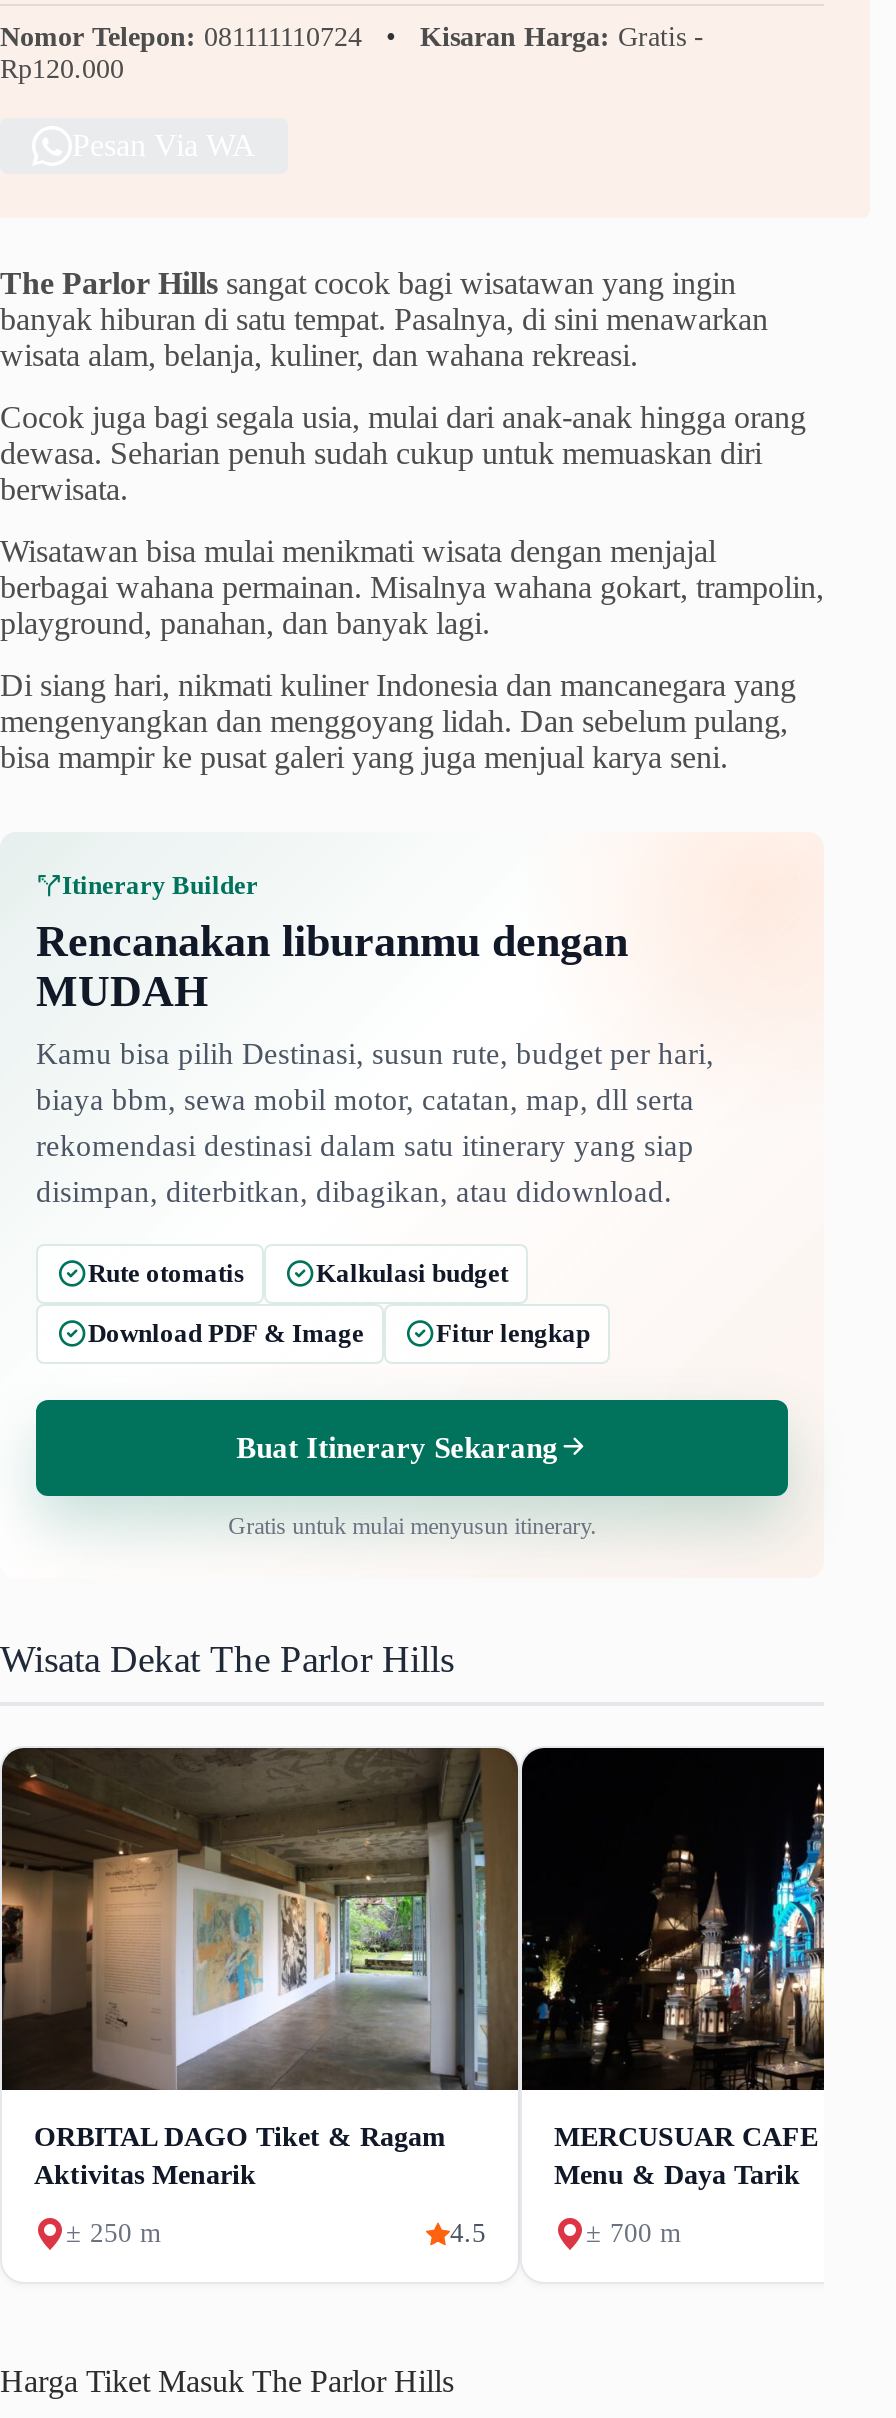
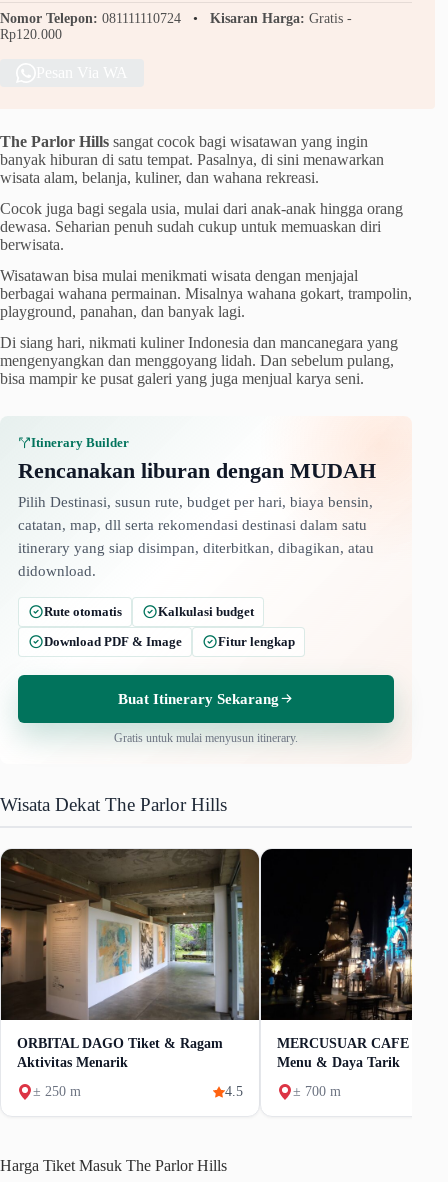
- Rencanakan liburanmu dengan
- MUDAH
- Kamu bisa pilih Destinasi, susun rute, budget per hari,
- biaya bbm, sewa mobil motor, catatan, map, dll serta
- rekomendasi destinasi dalam satu itinerary yang siap
- disimpan, diterbitkan, dibagikan, atau didownload.
+ Rencanakan liburan dengan MUDAH
+ Pilih Destinasi, susun rute, budget per hari, biaya bensin,
+ catatan, map, dll serta rekomendasi destinasi dalam satu
+ itinerary yang siap disimpan, diterbitkan, dibagikan, atau
+ didownload.
